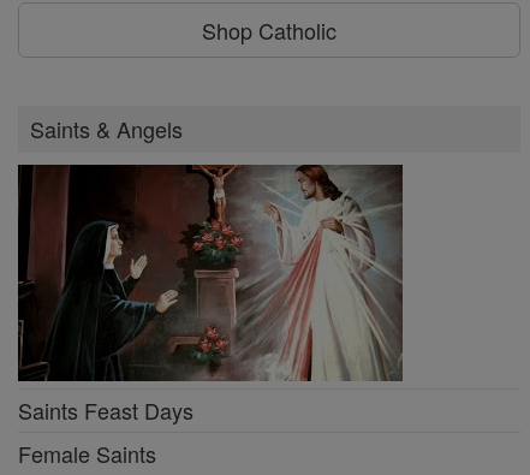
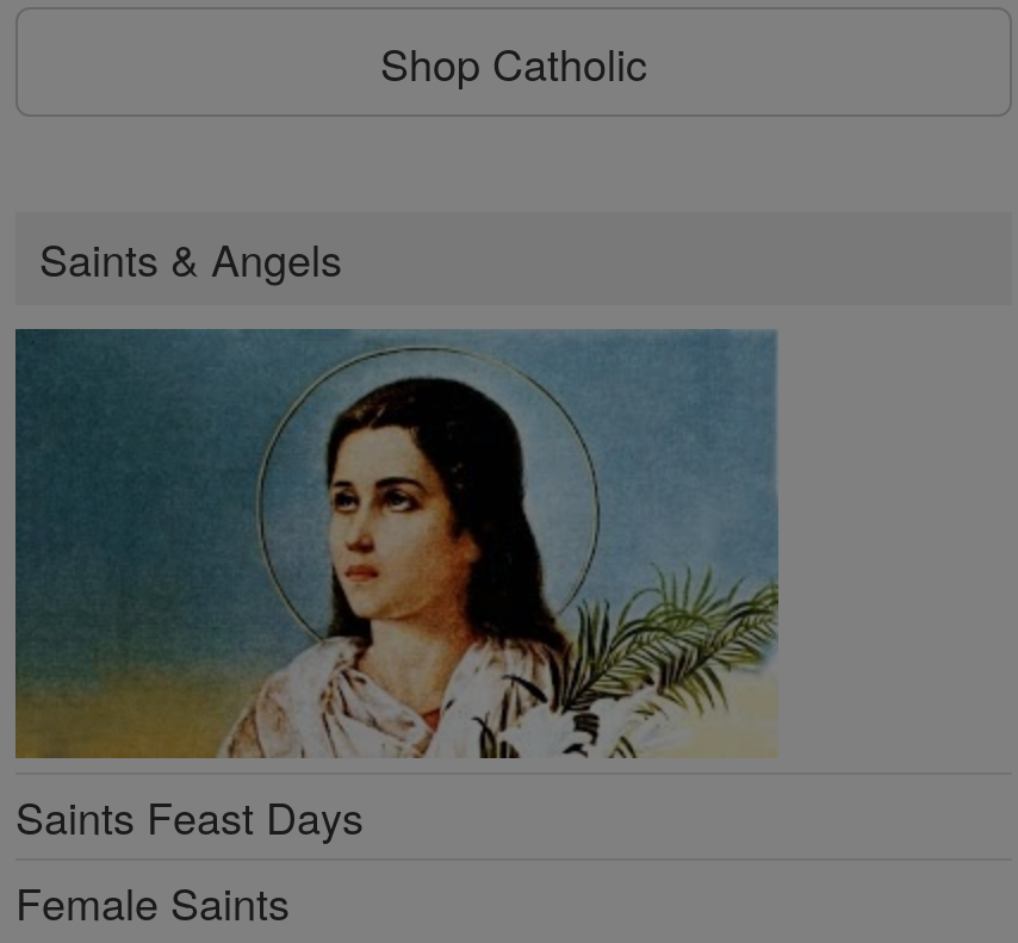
- [image]
+ [image]
